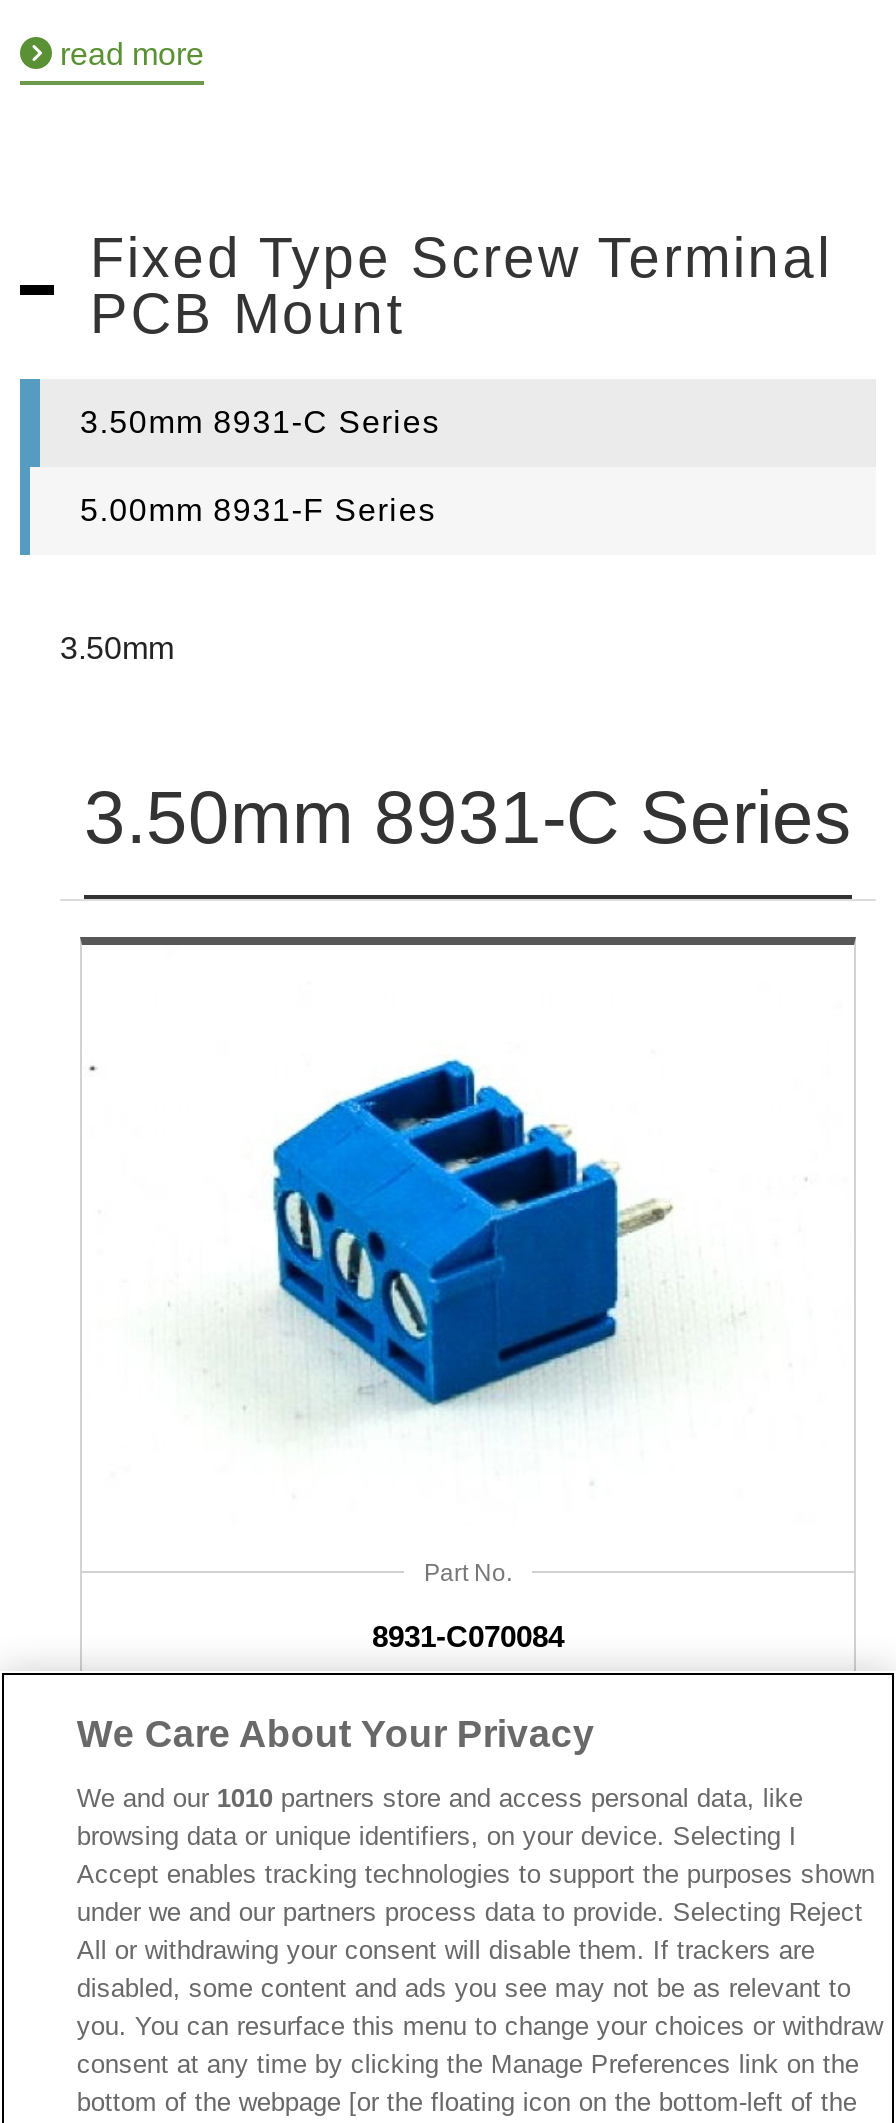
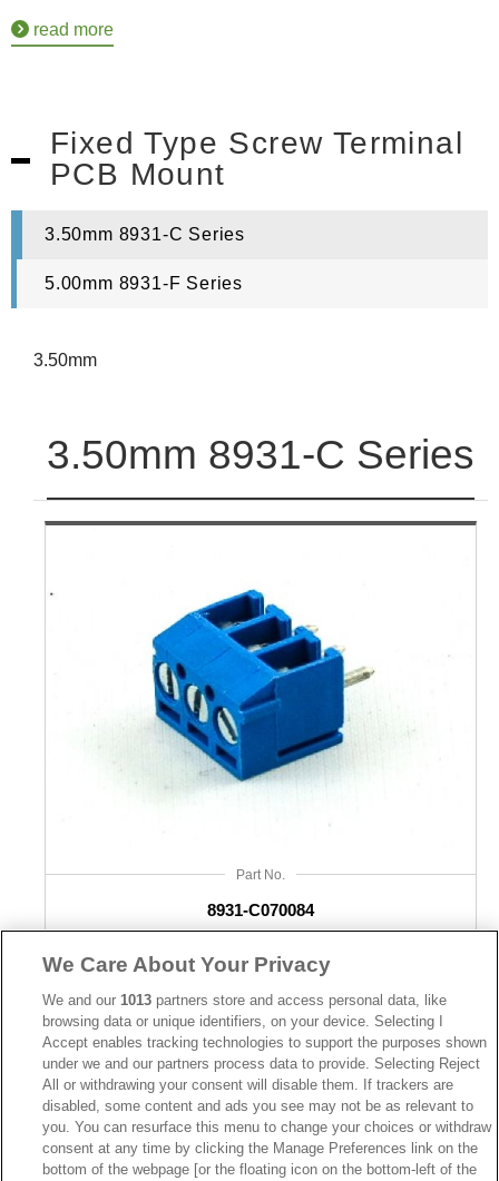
- We and our 1010 partners store and access personal data, like
+ We and our 1013 partners store and access personal data, like
